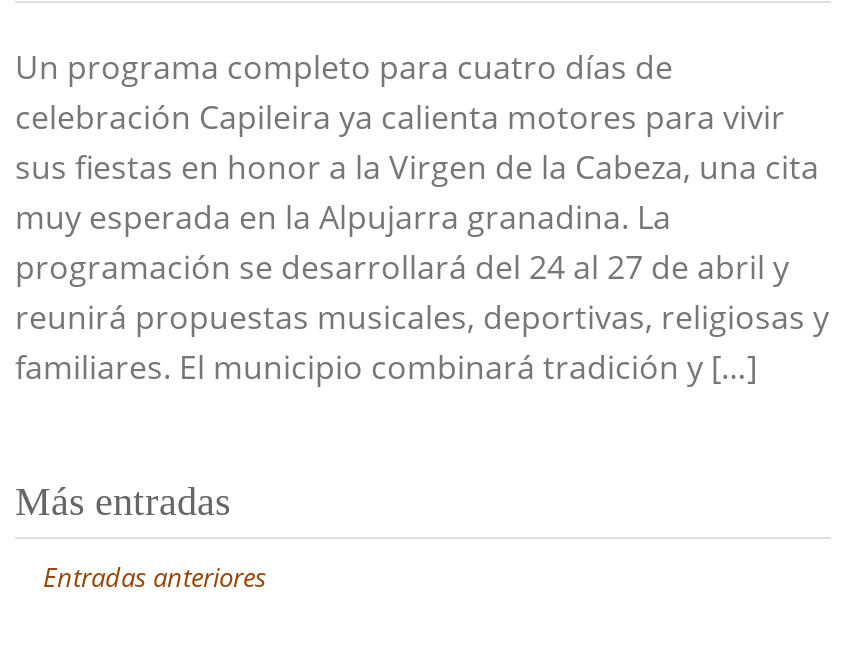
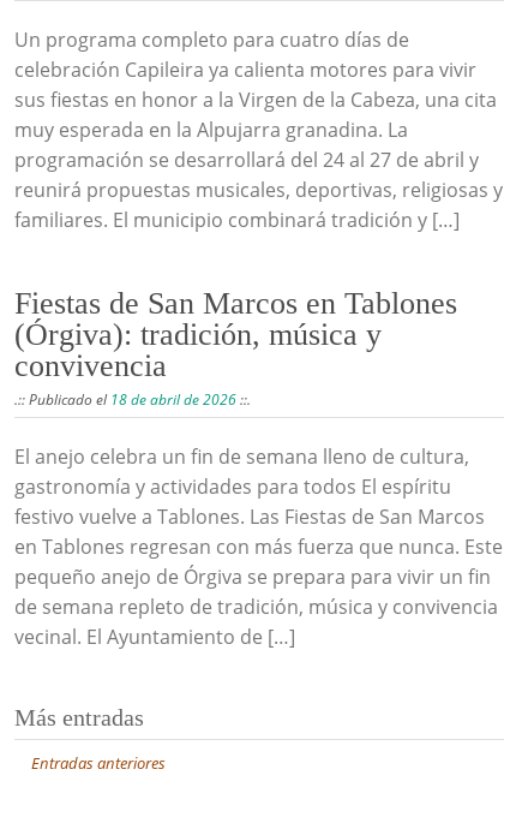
+ Fiestas de San Marcos en Tablones
+ (Órgiva): tradición, música y
+ convivencia
+ .:: Publicado el 18 de abril de 2026::.
+ El anejo celebra un fin de semana lleno de cultura,
+ gastronomía y actividades para todos El espíritu
+ festivo vuelve a Tablones. Las Fiestas de San Marcos
+ en Tablones regresan con más fuerza que nunca. Este
+ pequeño anejo de Órgiva se prepara para vivir un fin
+ de semana repleto de tradición, música y convivencia
+ vecinal. El Ayuntamiento de […]
